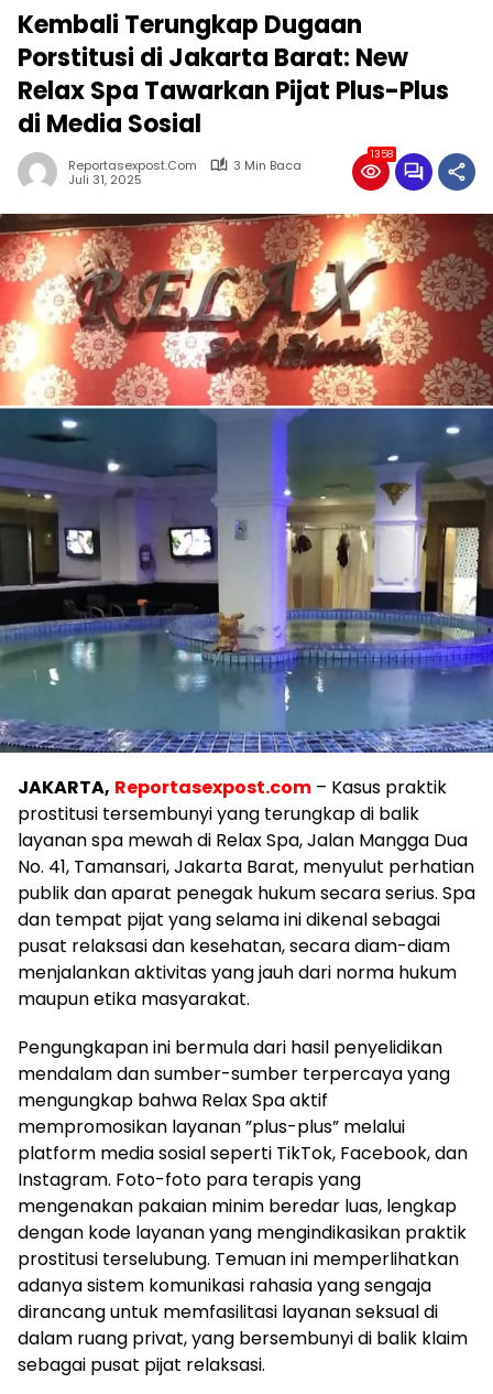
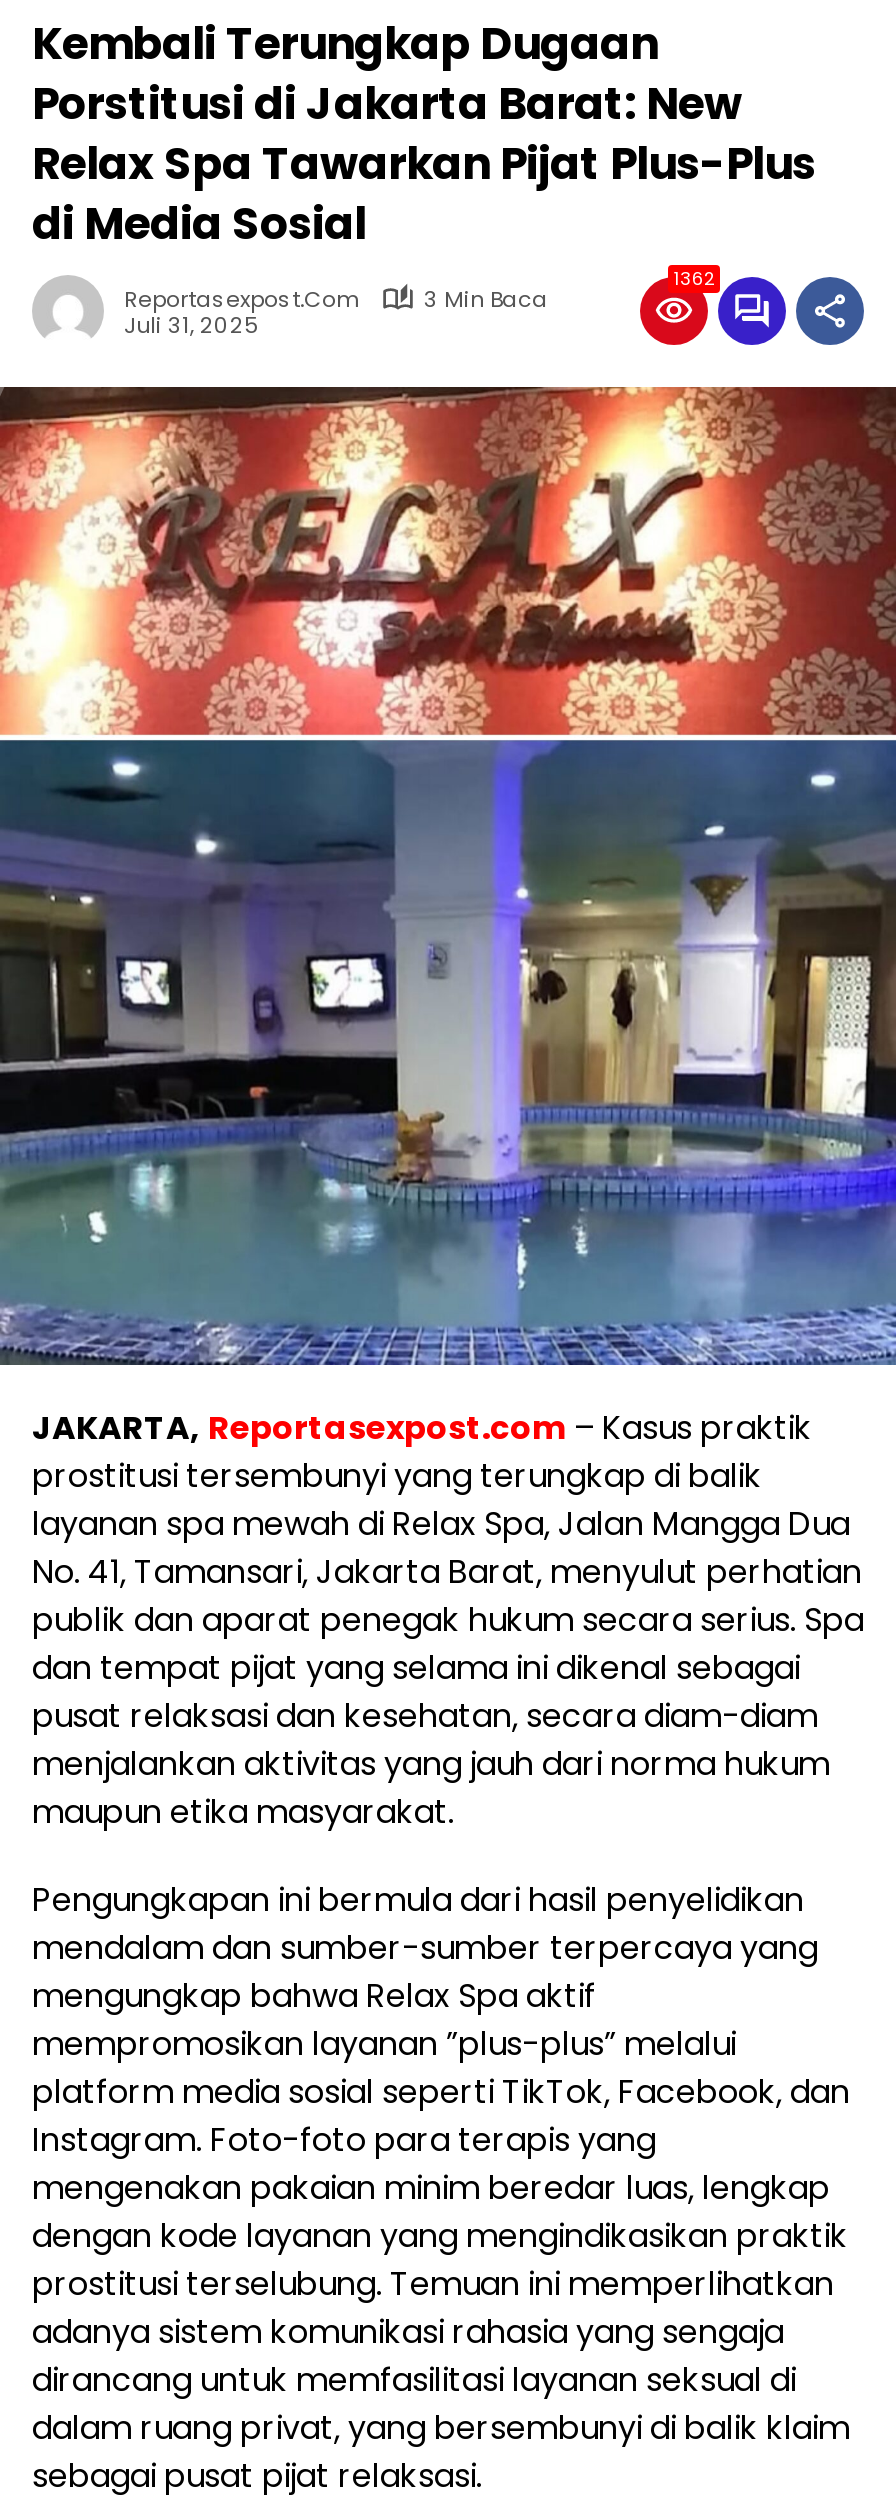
- 1358
+ 1362
